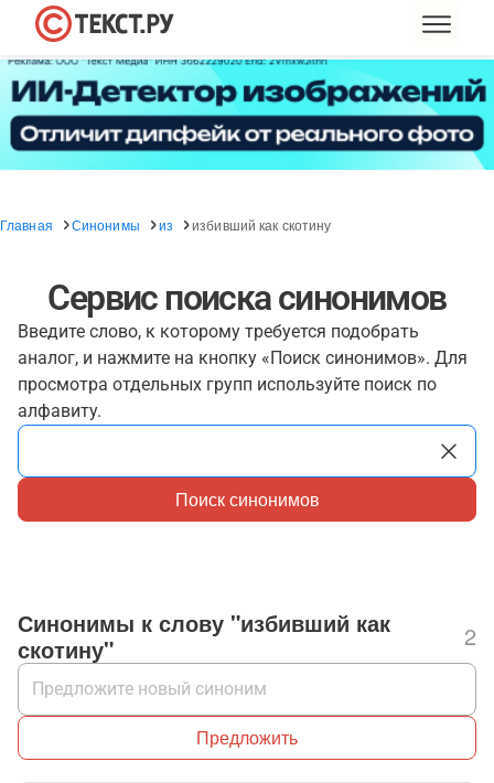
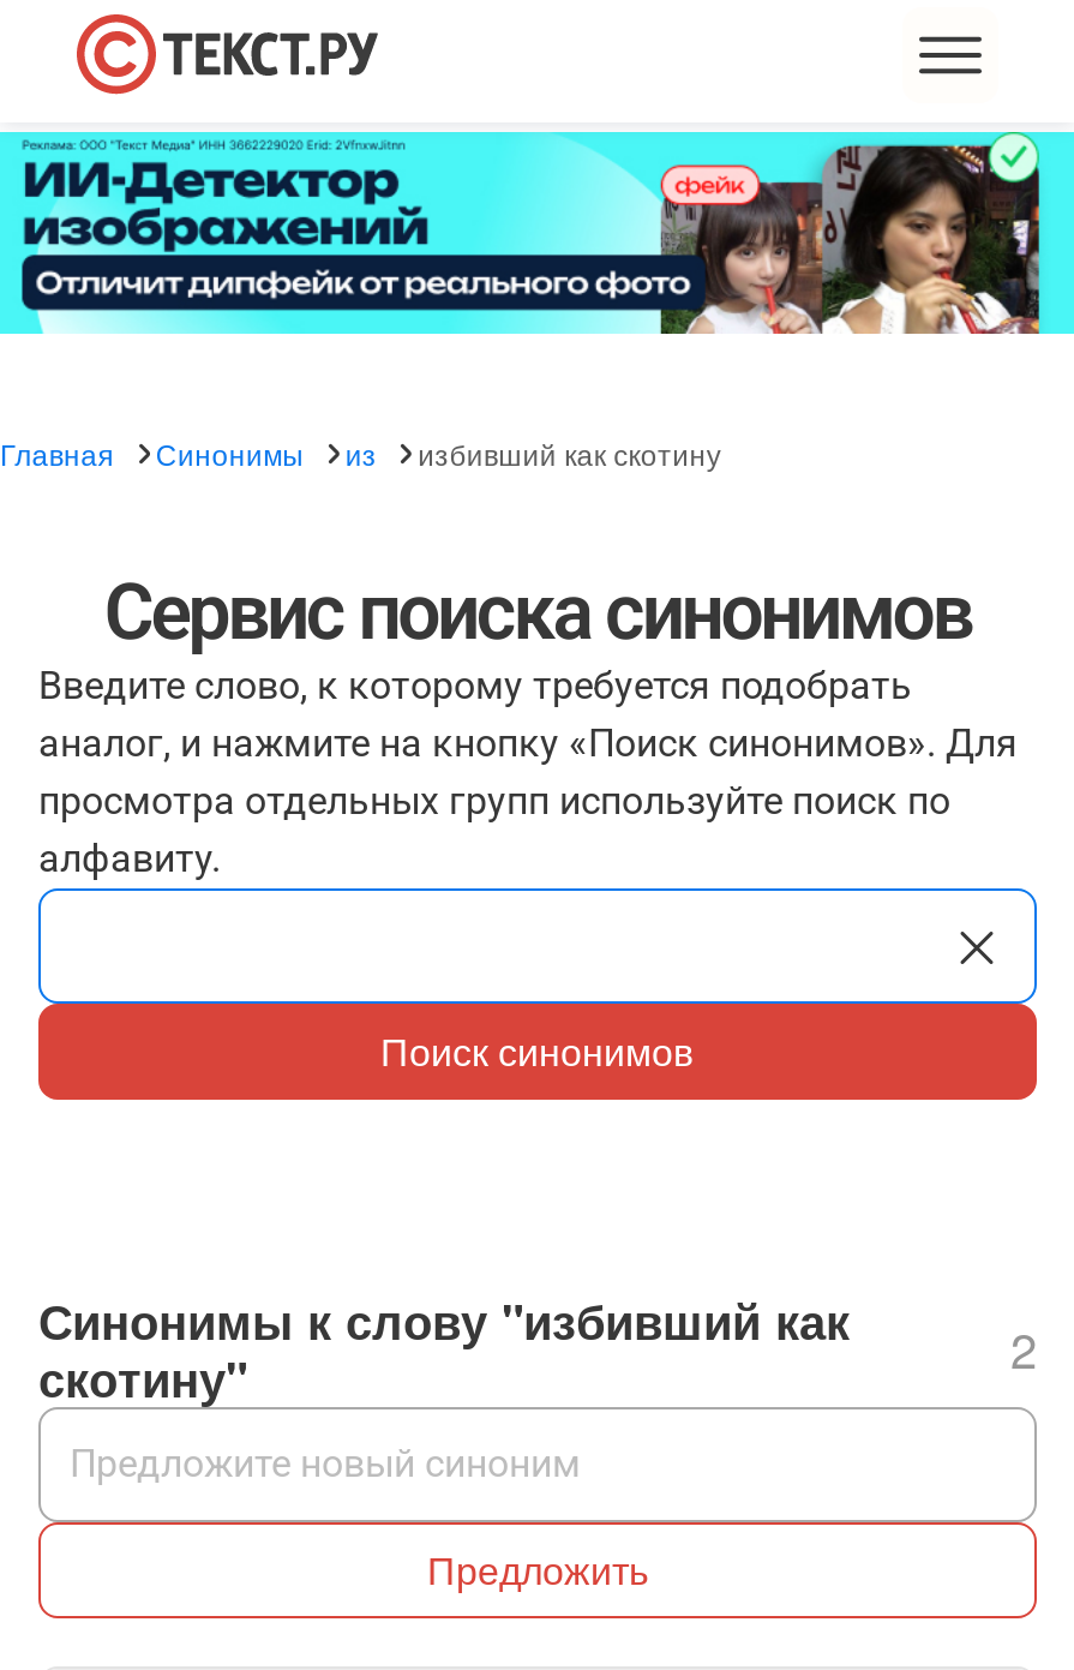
- [image]
+ [image]
